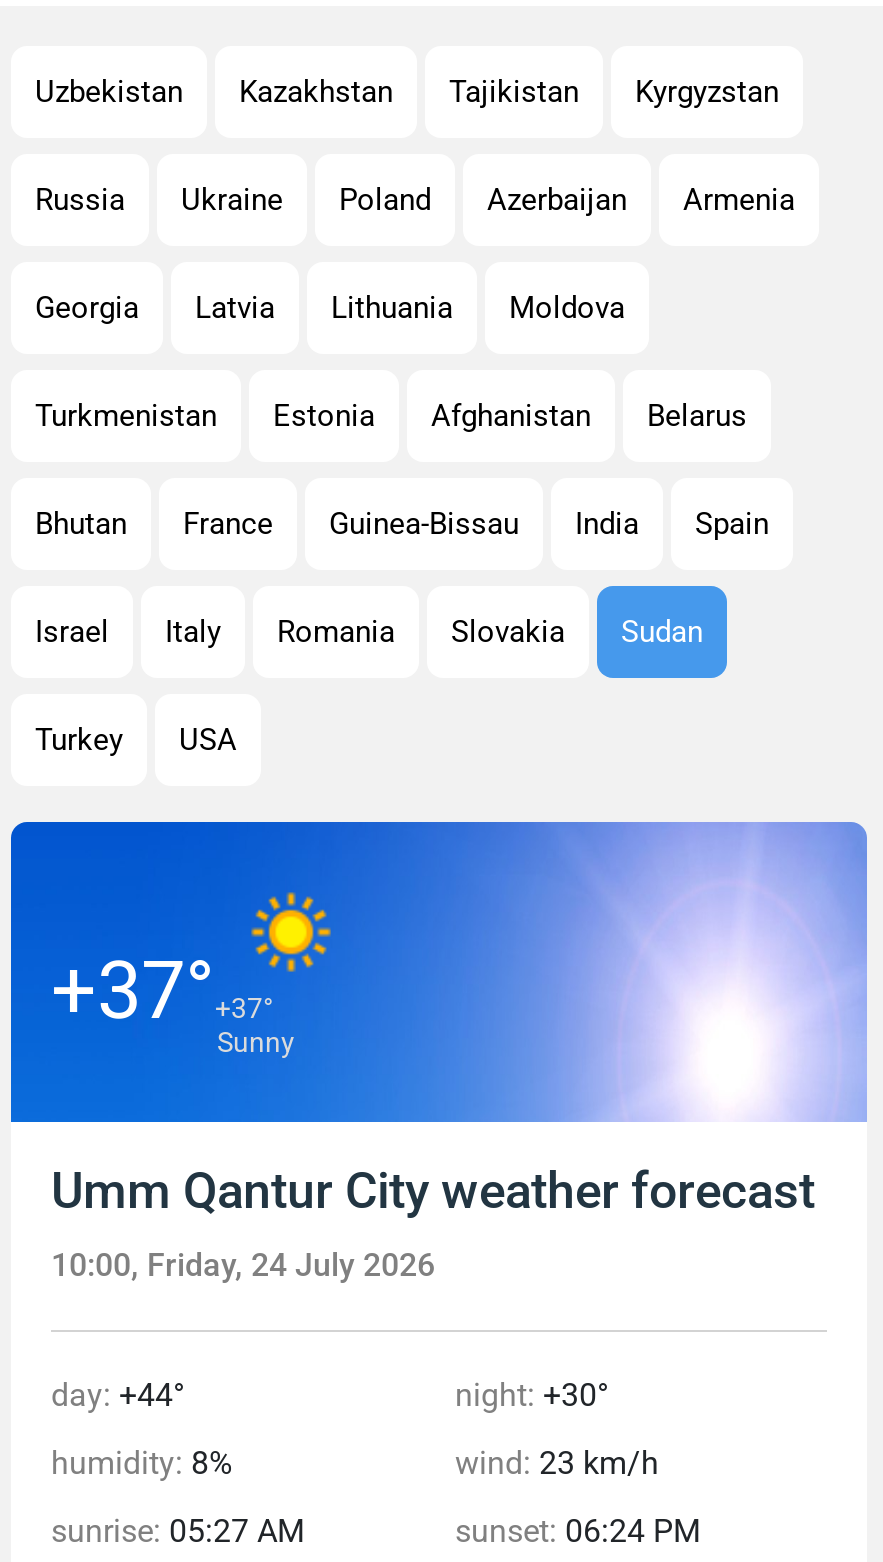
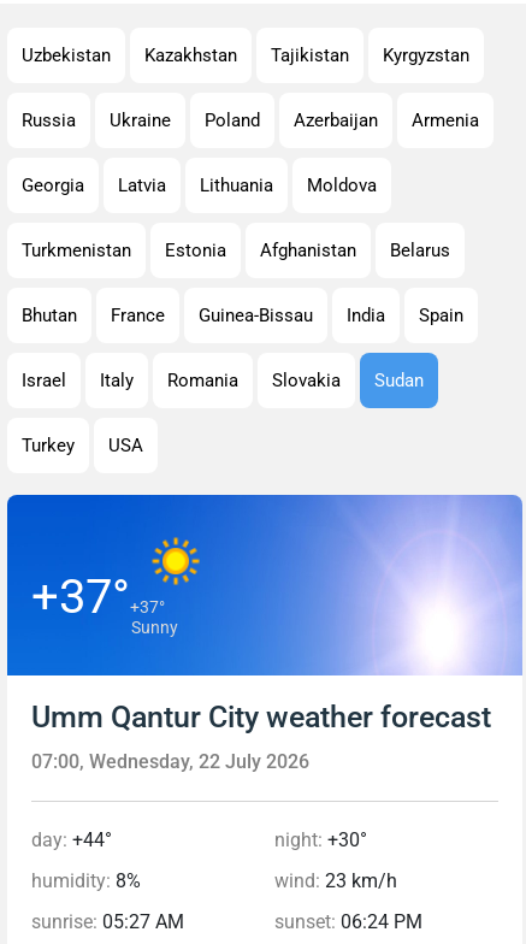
- 10:00, Friday, 24 July 2026
+ 07:00, Wednesday, 22 July 2026
